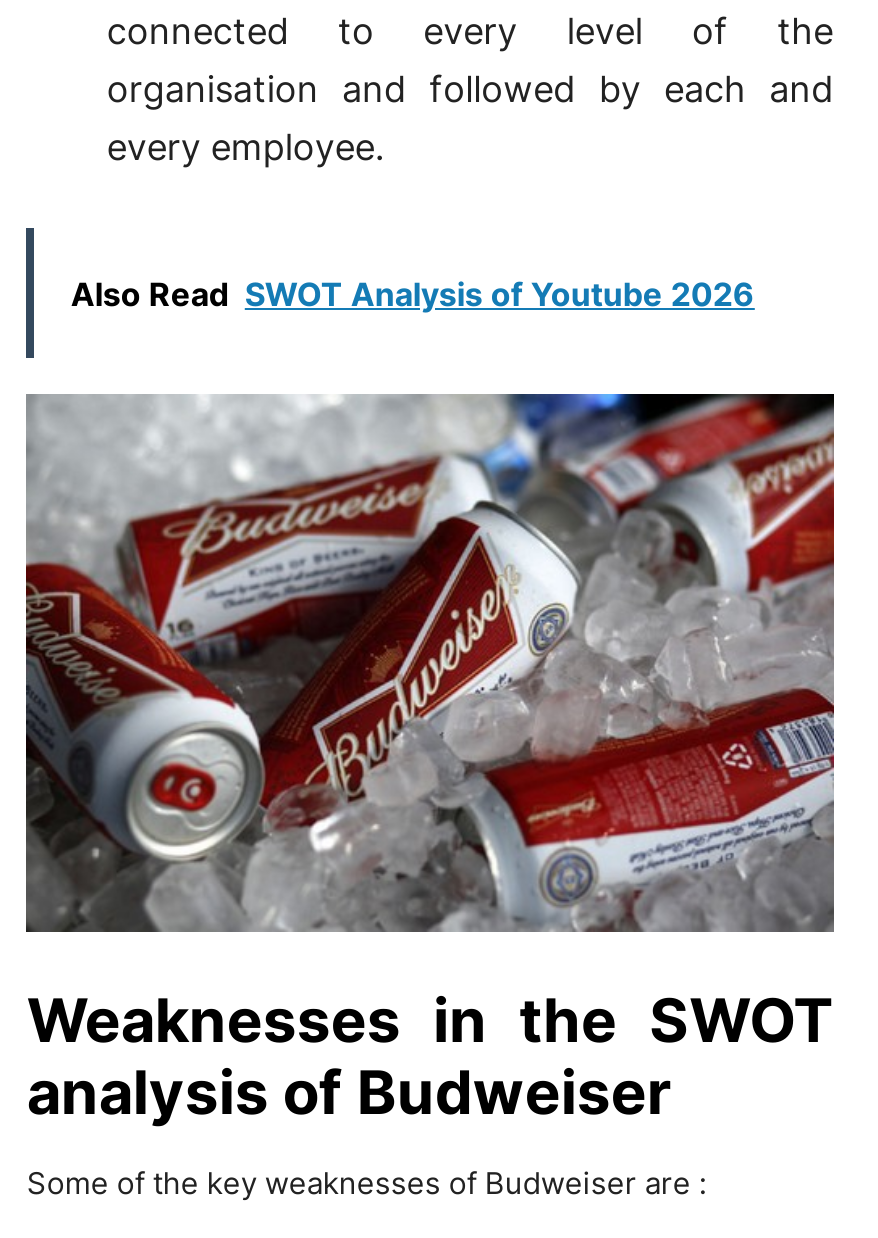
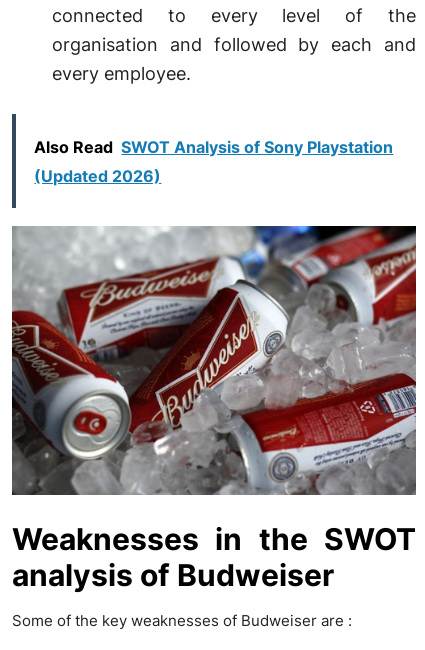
- Also Read SWOT Analysis of Youtube 2026
+ Also Read SWOT Analysis of Sony Playstation
+ (Updated 2026)
